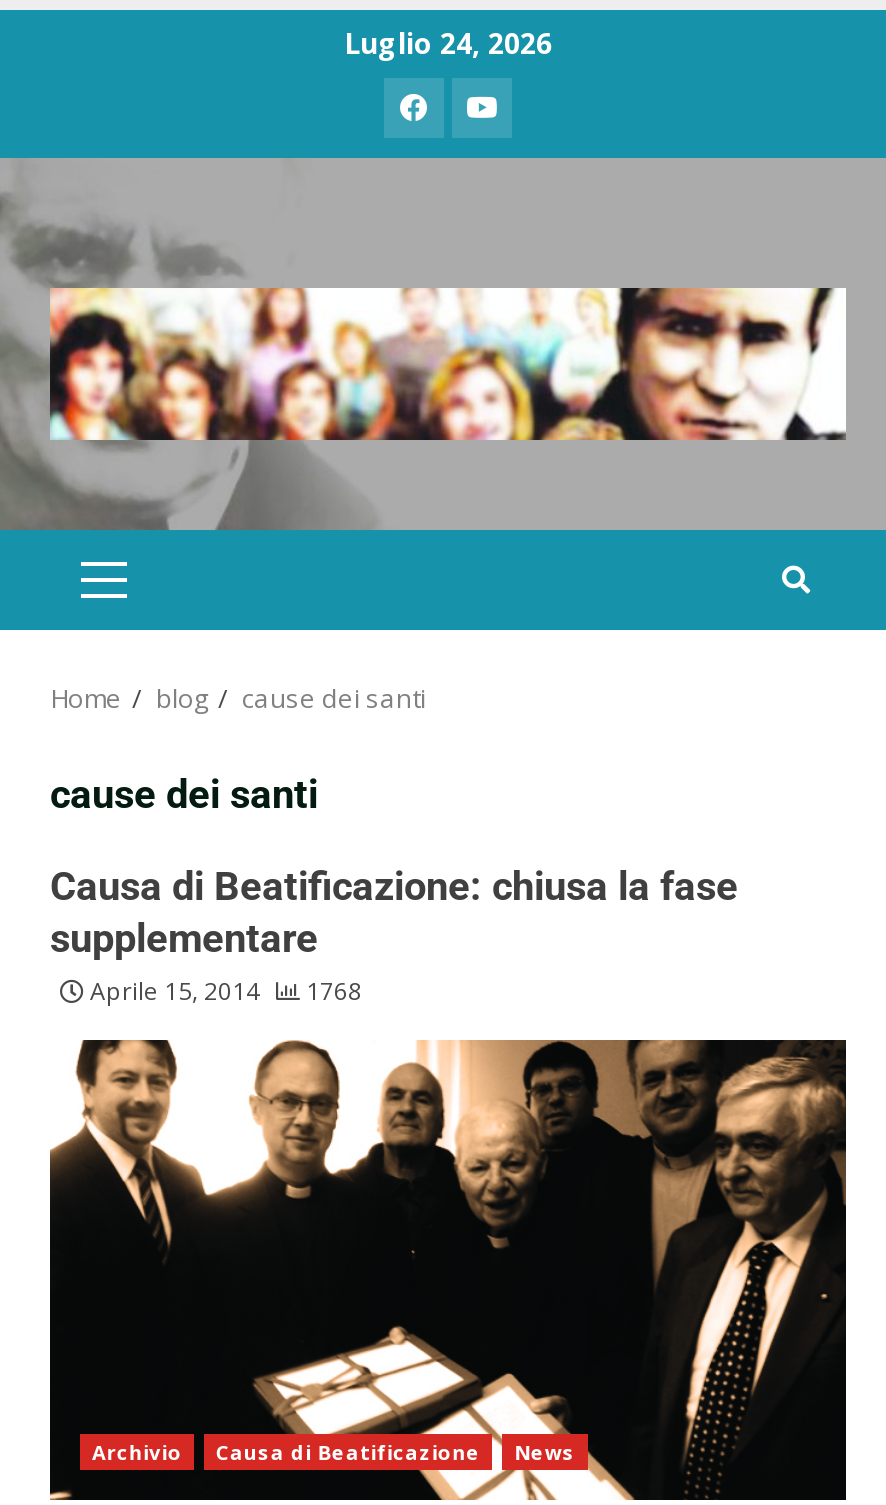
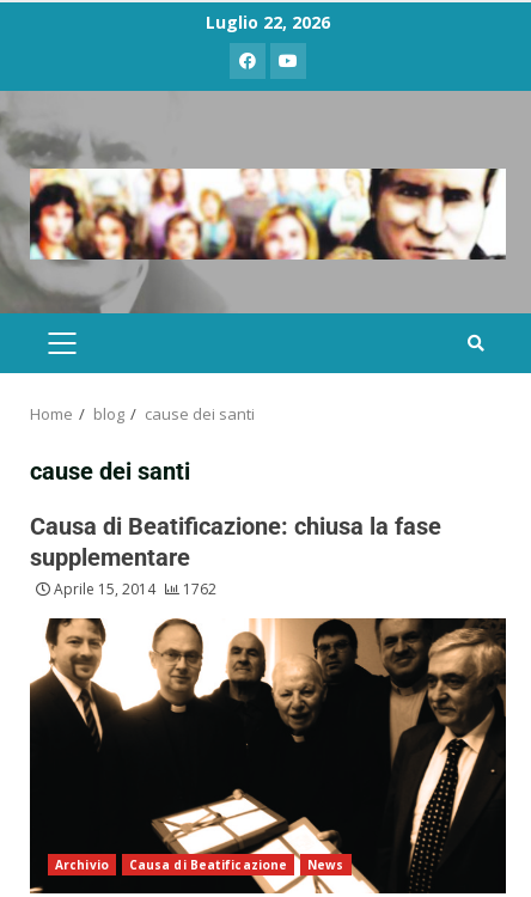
- Luglio 24, 2026
+ Luglio 22, 2026

- Aprile 15, 2014 1768
+ Aprile 15, 2014 1762
